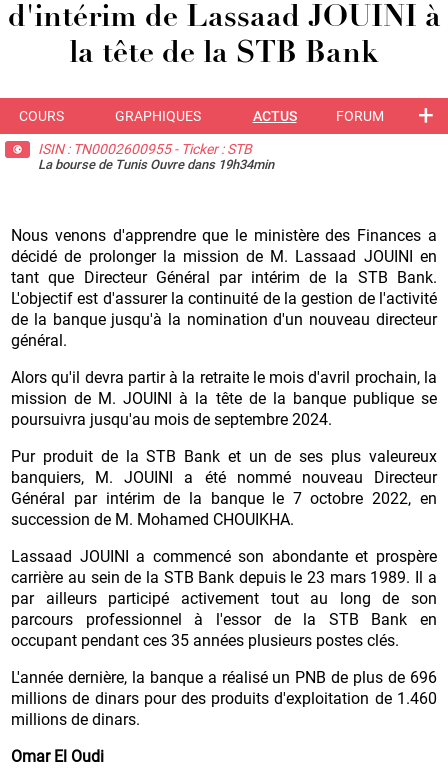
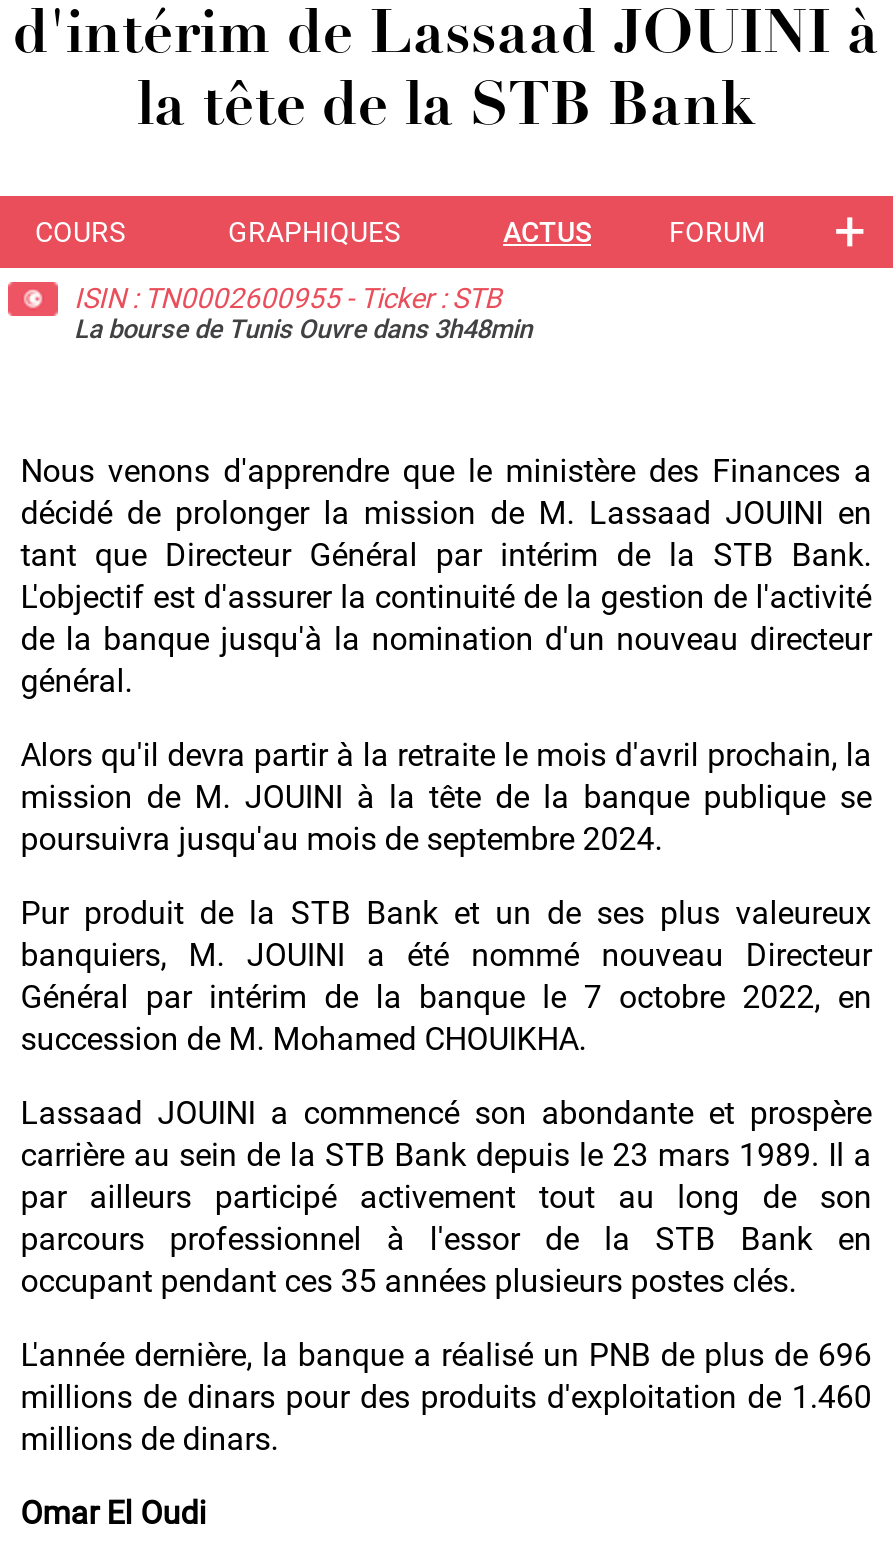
- La bourse de Tunis Ouvre dans 19h34min
+ La bourse de Tunis Ouvre dans 3h48min
